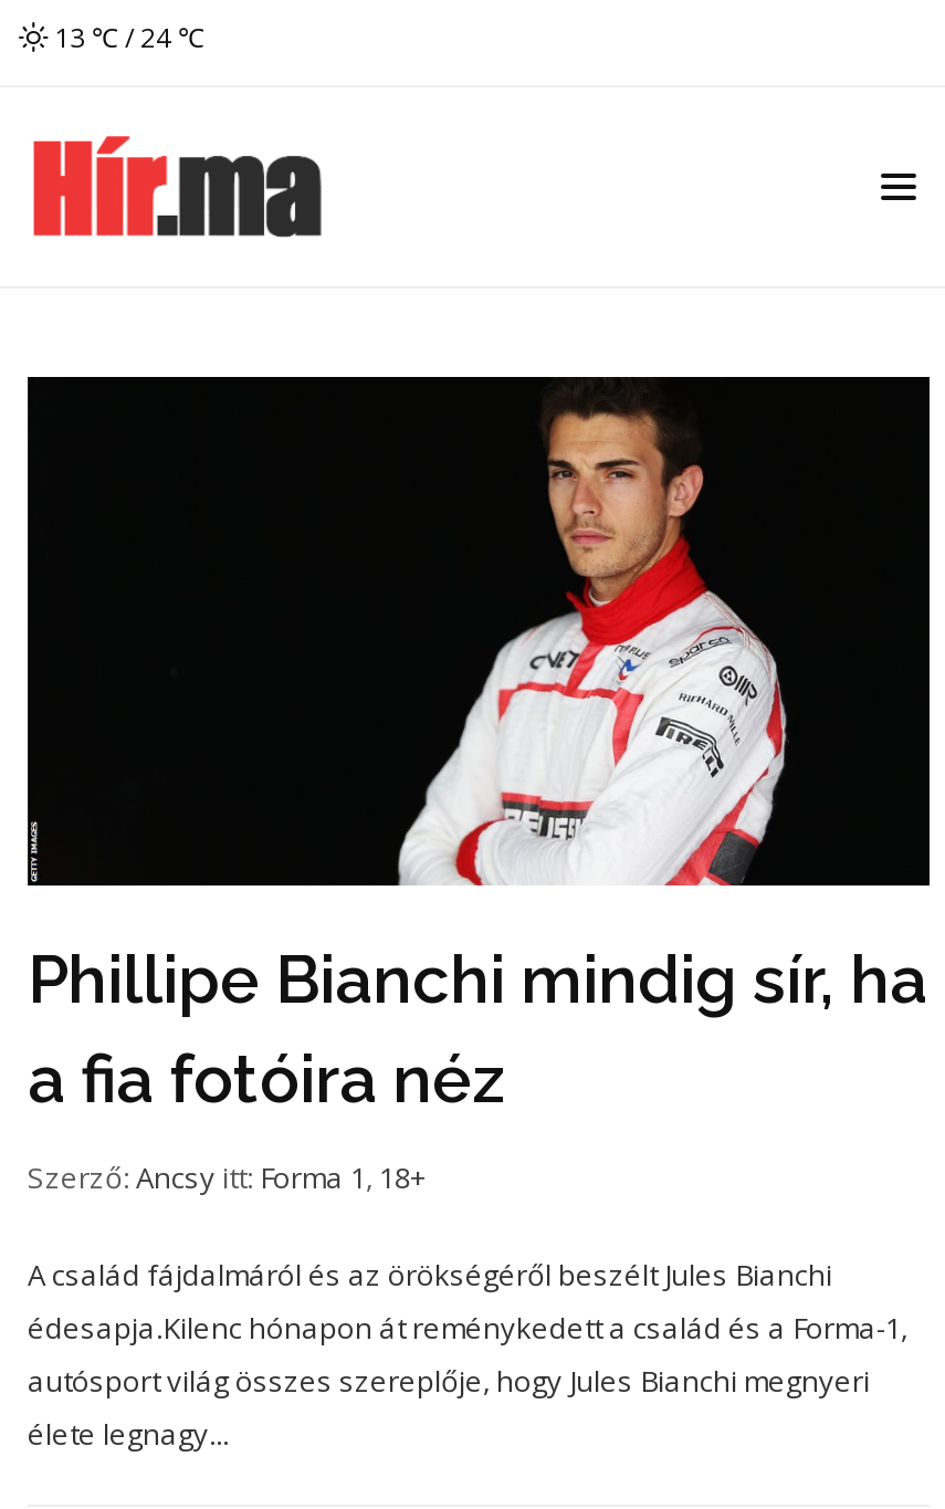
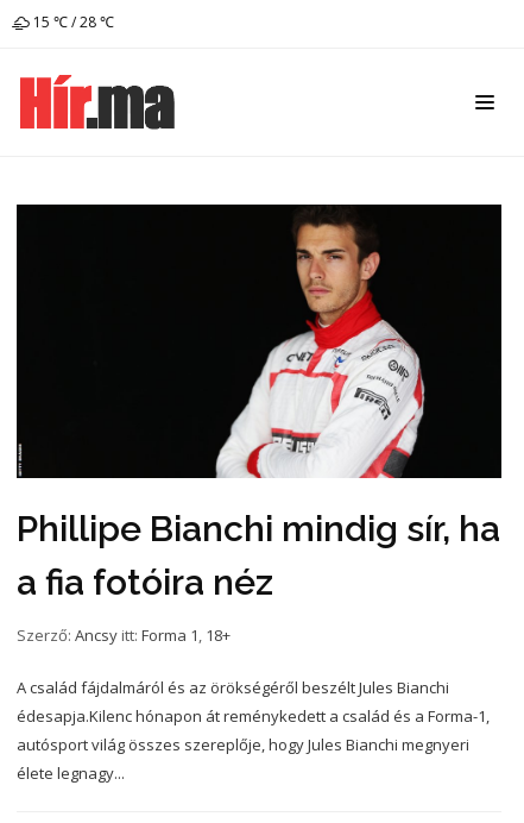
- 13 ℃ / 24 ℃
+ 15 ℃ / 28 ℃
